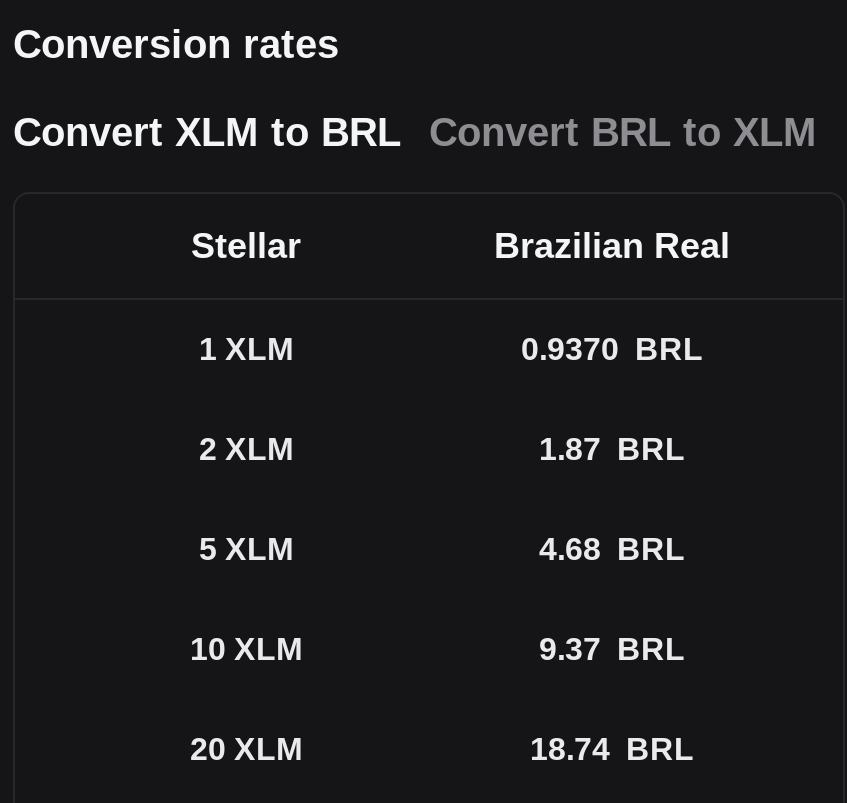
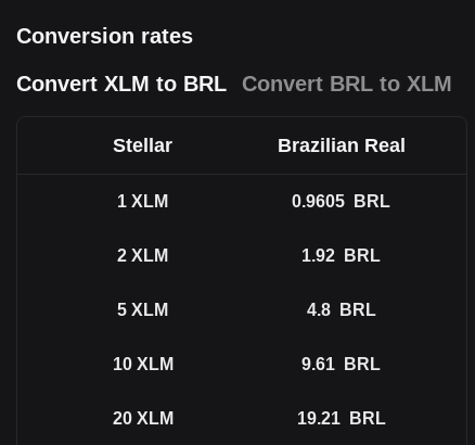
- 0.9370 BRL
+ 0.9605 BRL

- 1.87 BRL
+ 1.92 BRL

- 4.68 BRL
+ 4.8 BRL

- 9.37 BRL
+ 9.61 BRL

- 18.74 BRL
+ 19.21 BRL
